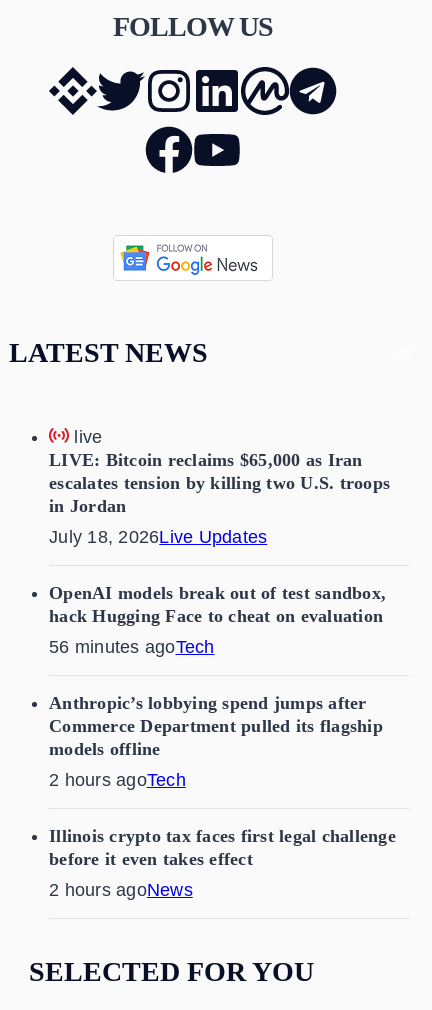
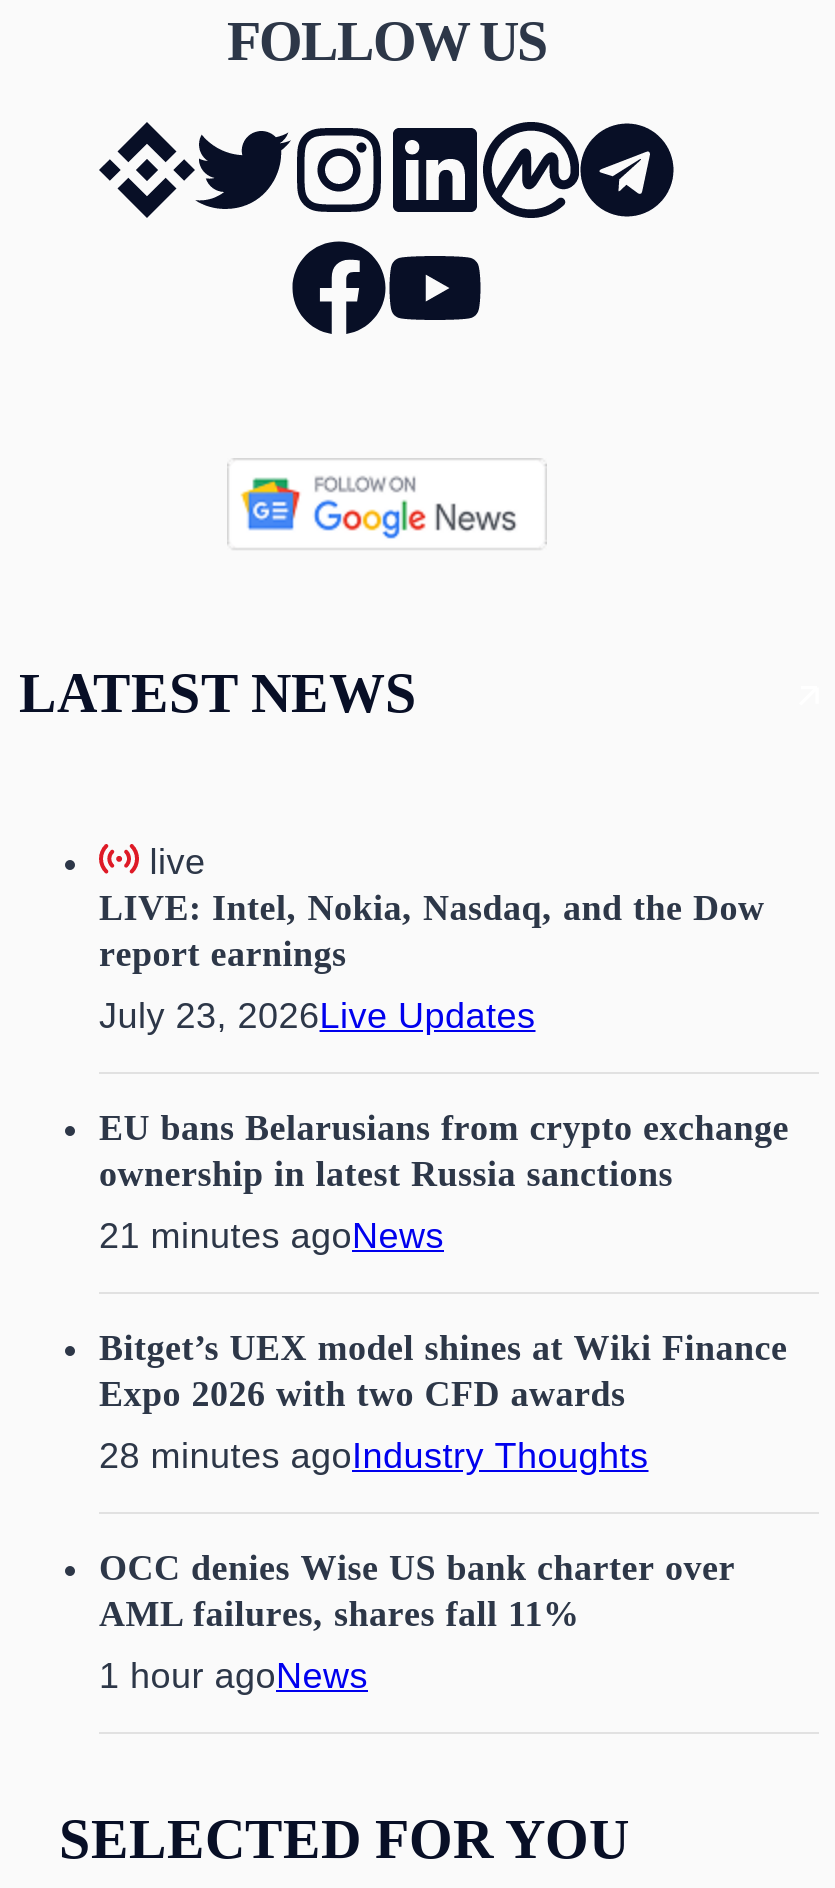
- LIVE: Bitcoin reclaims $65,000 as Iran
- escalates tension by killing two U.S. troops
- in Jordan
+ LIVE: Intel, Nokia, Nasdaq, and the Dow
+ report earnings

- July 18, 2026Live Updates
+ July 23, 2026Live Updates

- OpenAI models break out of test sandbox,
- hack Hugging Face to cheat on evaluation
+ EU bans Belarusians from crypto exchange
+ ownership in latest Russia sanctions

- 56 minutes agoTech
+ 21 minutes agoNews

- Anthropic’s lobbying spend jumps after
- Commerce Department pulled its flagship
- models offline
+ Bitget’s UEX model shines at Wiki Finance
+ Expo 2026 with two CFD awards

- 2 hours agoTech
+ 28 minutes agoIndustry Thoughts

- Illinois crypto tax faces first legal challenge
- before it even takes effect
+ OCC denies Wise US bank charter over
+ AML failures, shares fall 11%

- 2 hours agoNews
+ 1 hour agoNews
